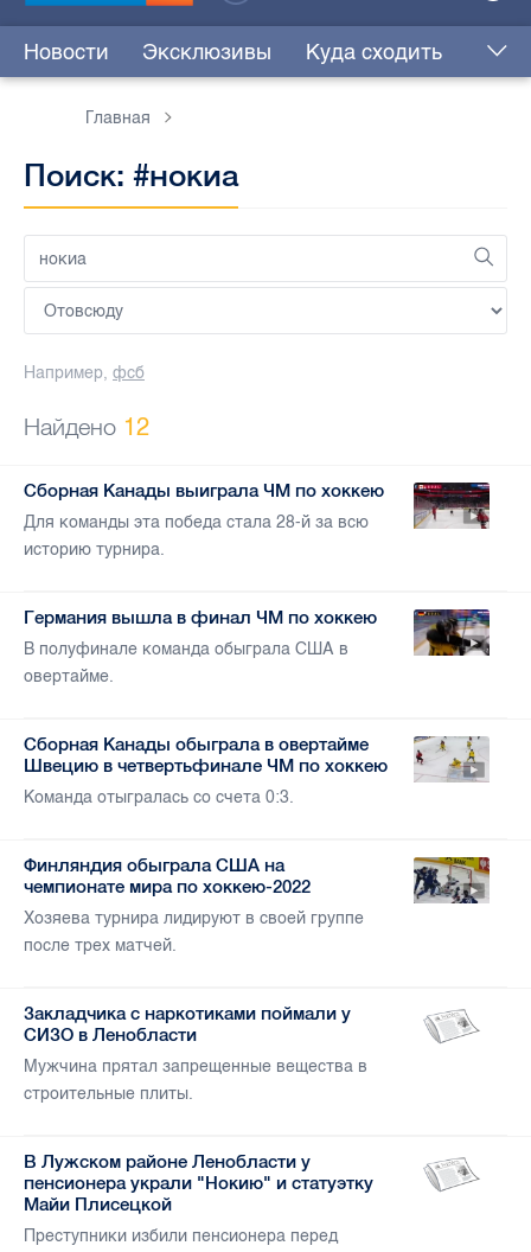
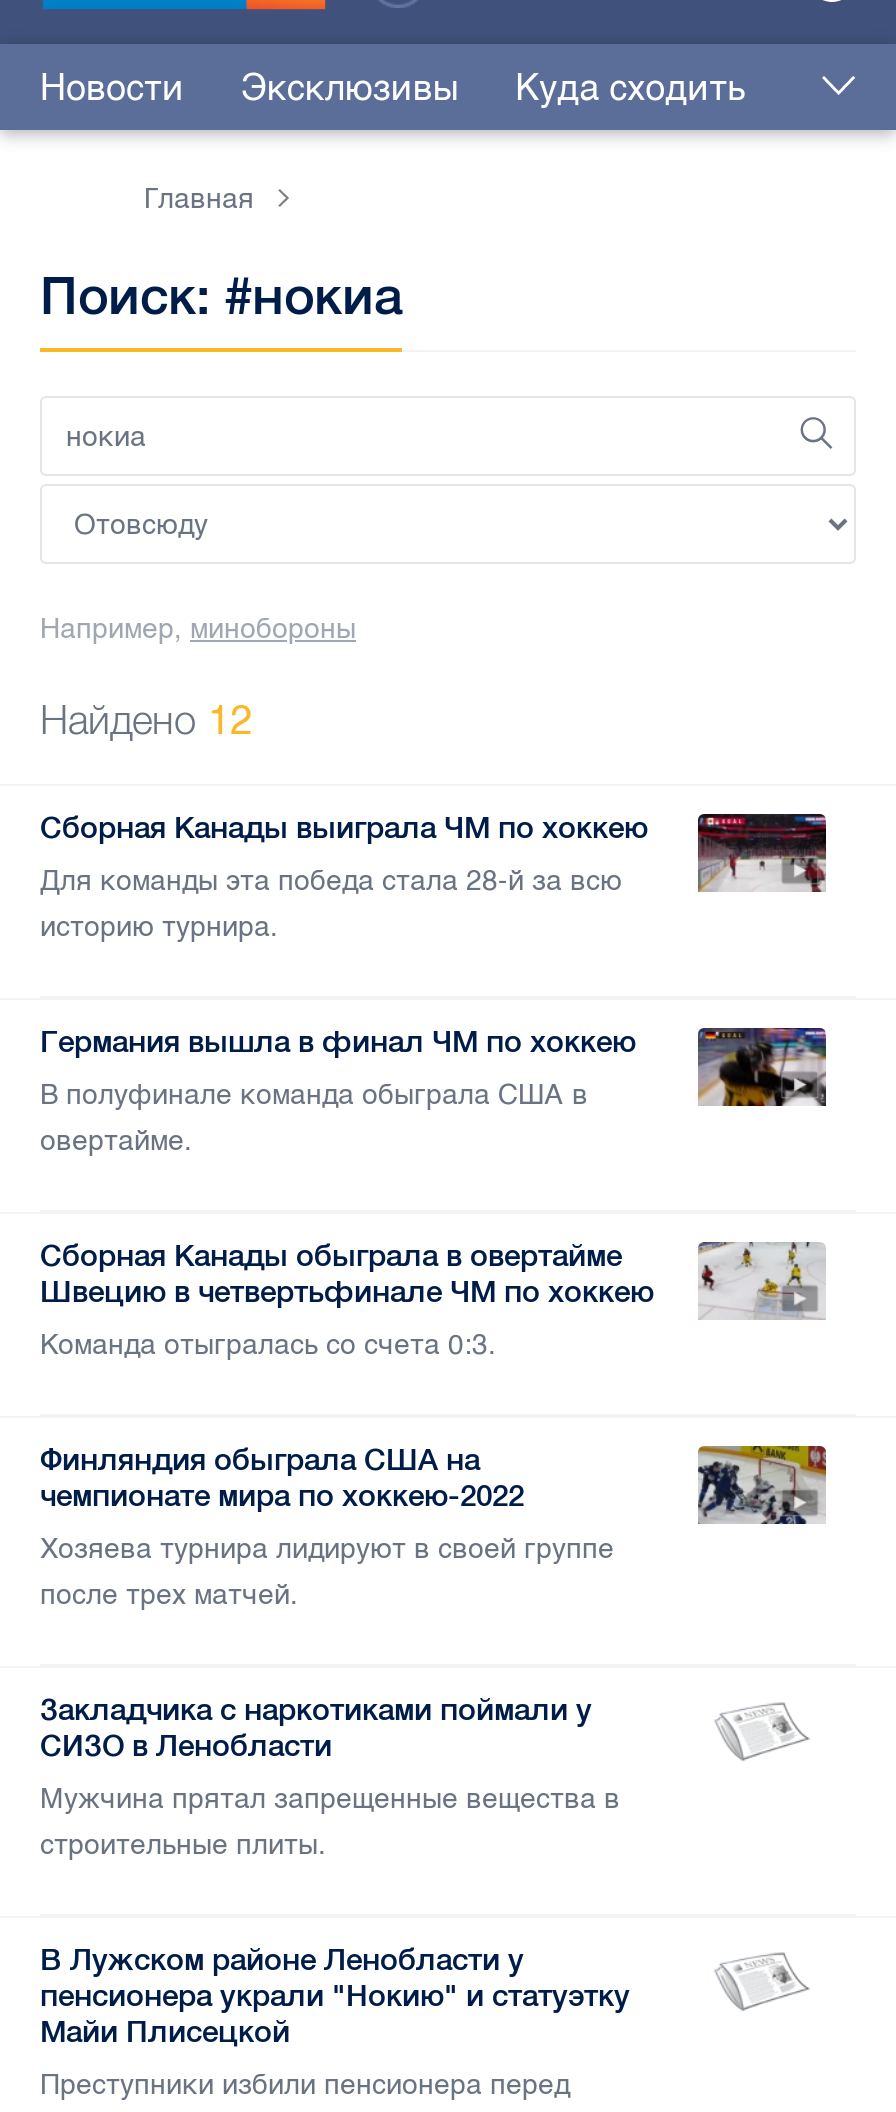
- Например, фсб
+ Например, минобороны
